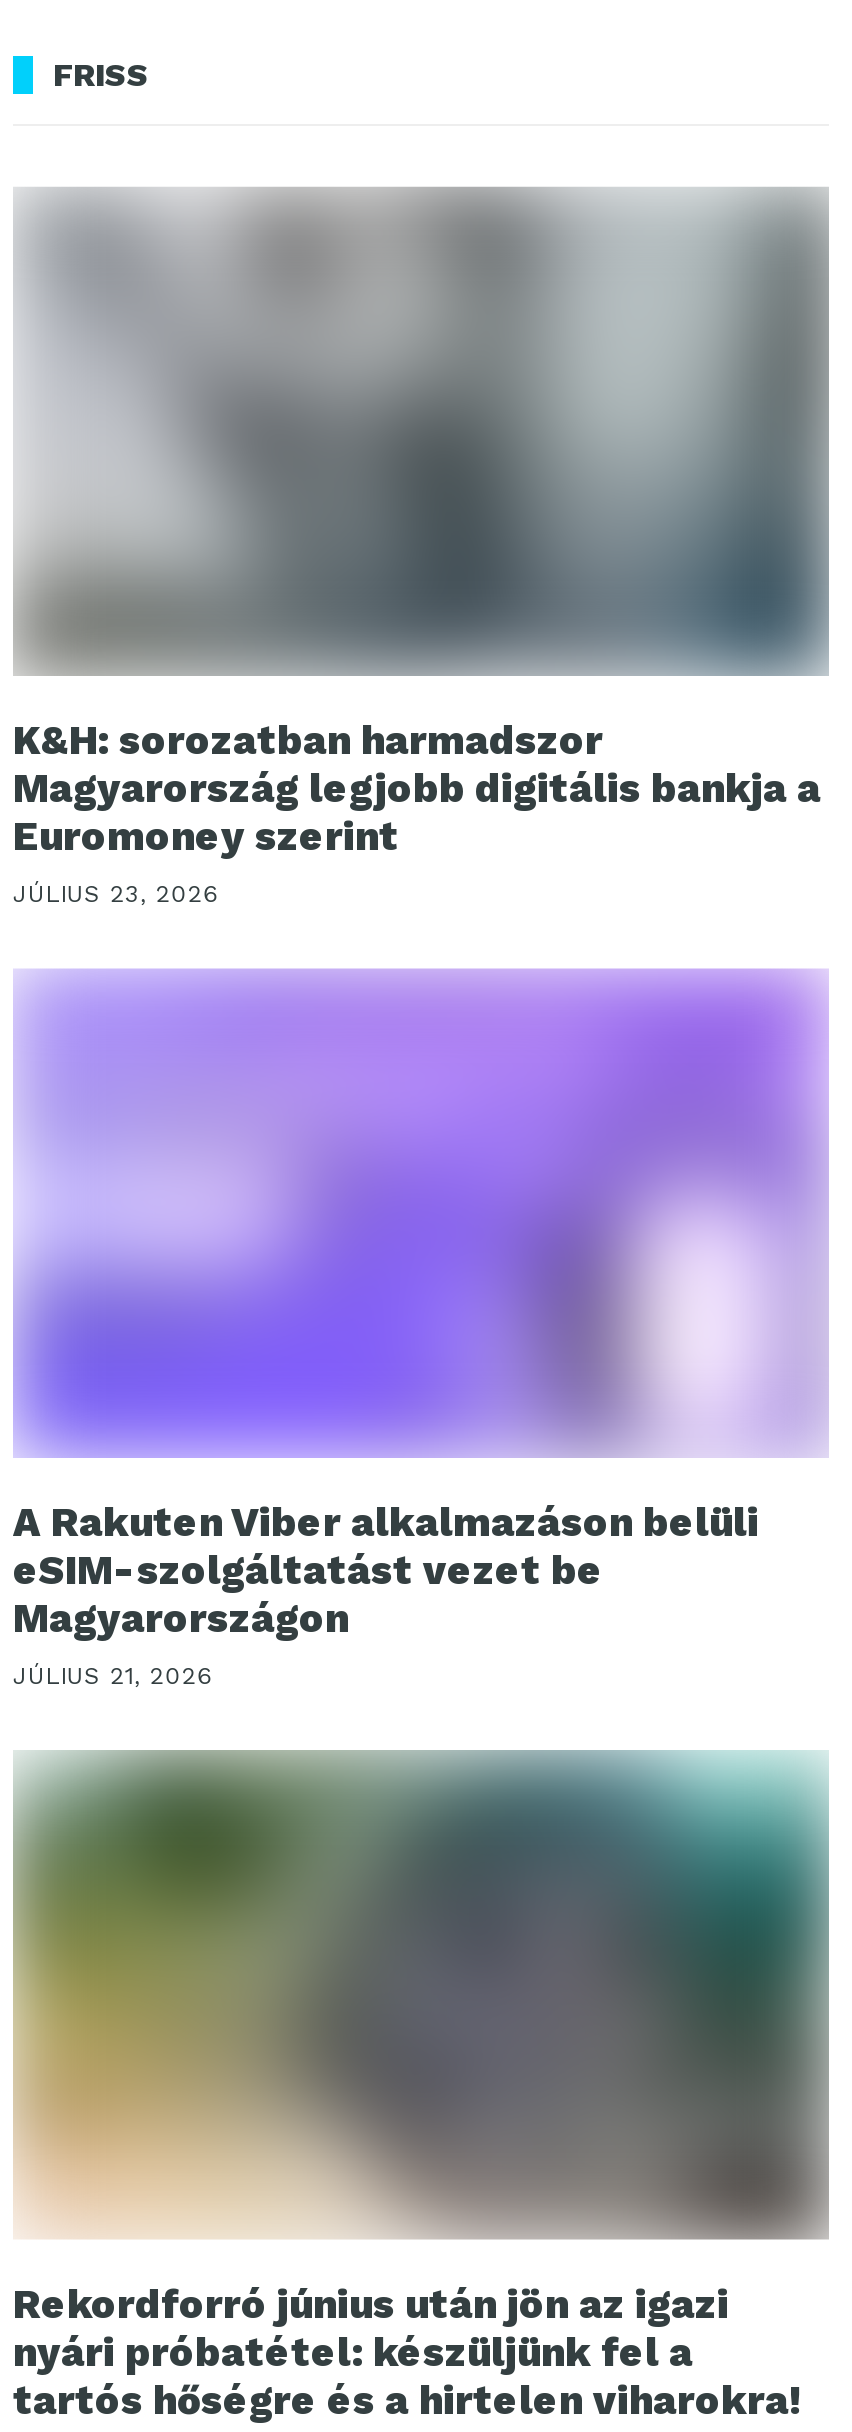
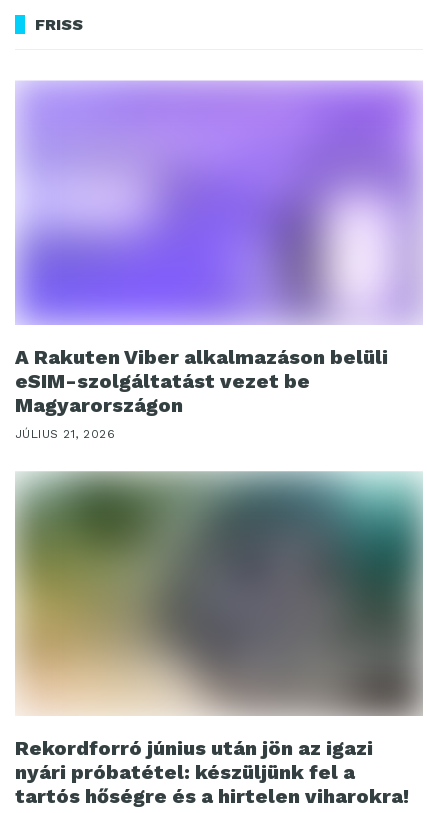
- [image]
- K&H: sorozatban harmadszor
- Magyarország legjobb digitális bankja a
- Euromoney szerint
- JÚLIUS 23, 2026
